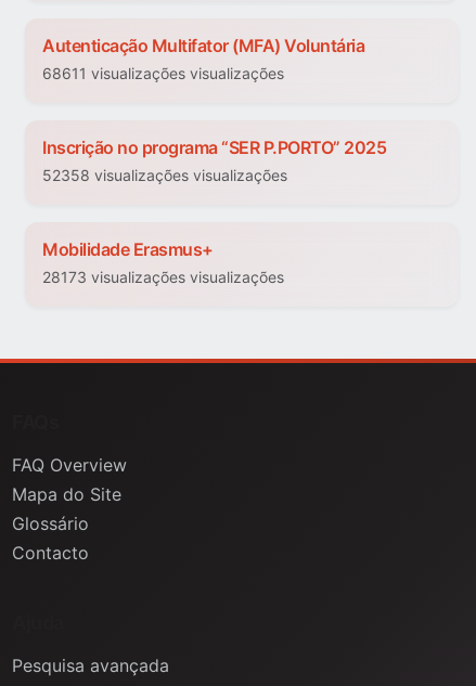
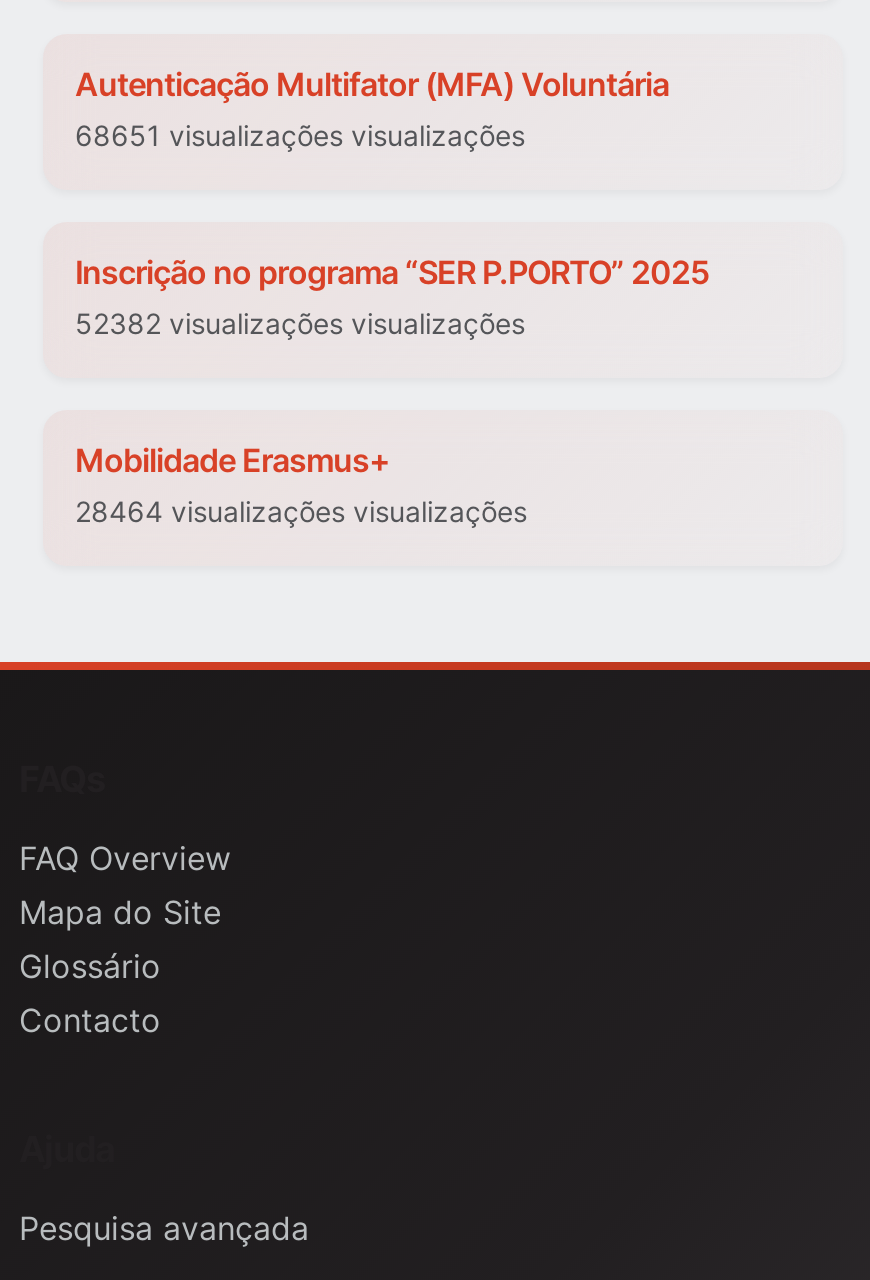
- 68611 visualizações visualizações
+ 68651 visualizações visualizações

- 52358 visualizações visualizações
+ 52382 visualizações visualizações

- 28173 visualizações visualizações
+ 28464 visualizações visualizações
